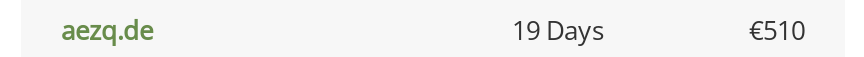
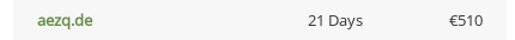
- 19 Days
+ 21 Days
